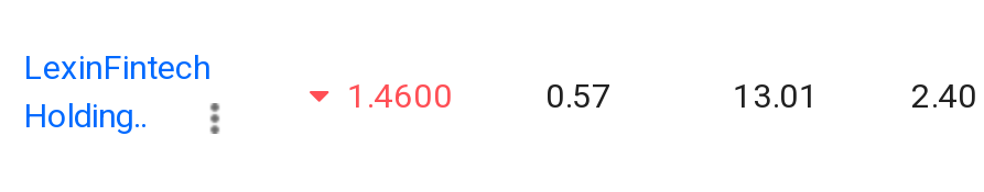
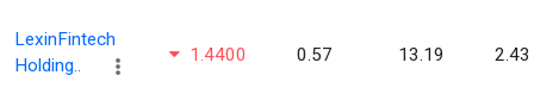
- 1.4600
+ 1.4400

- 13.01
+ 13.19

- 2.40
+ 2.43
